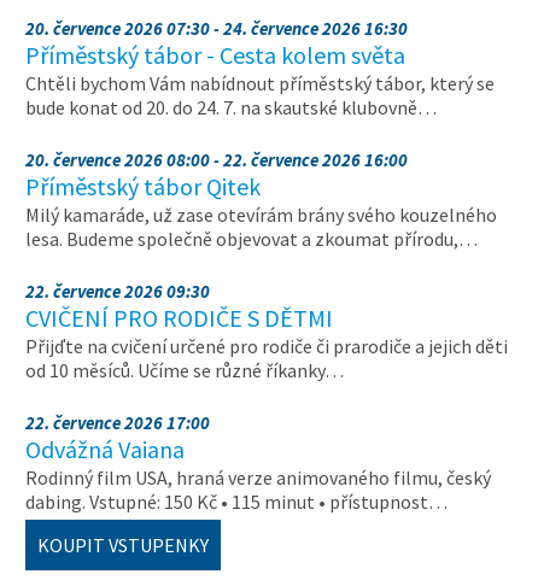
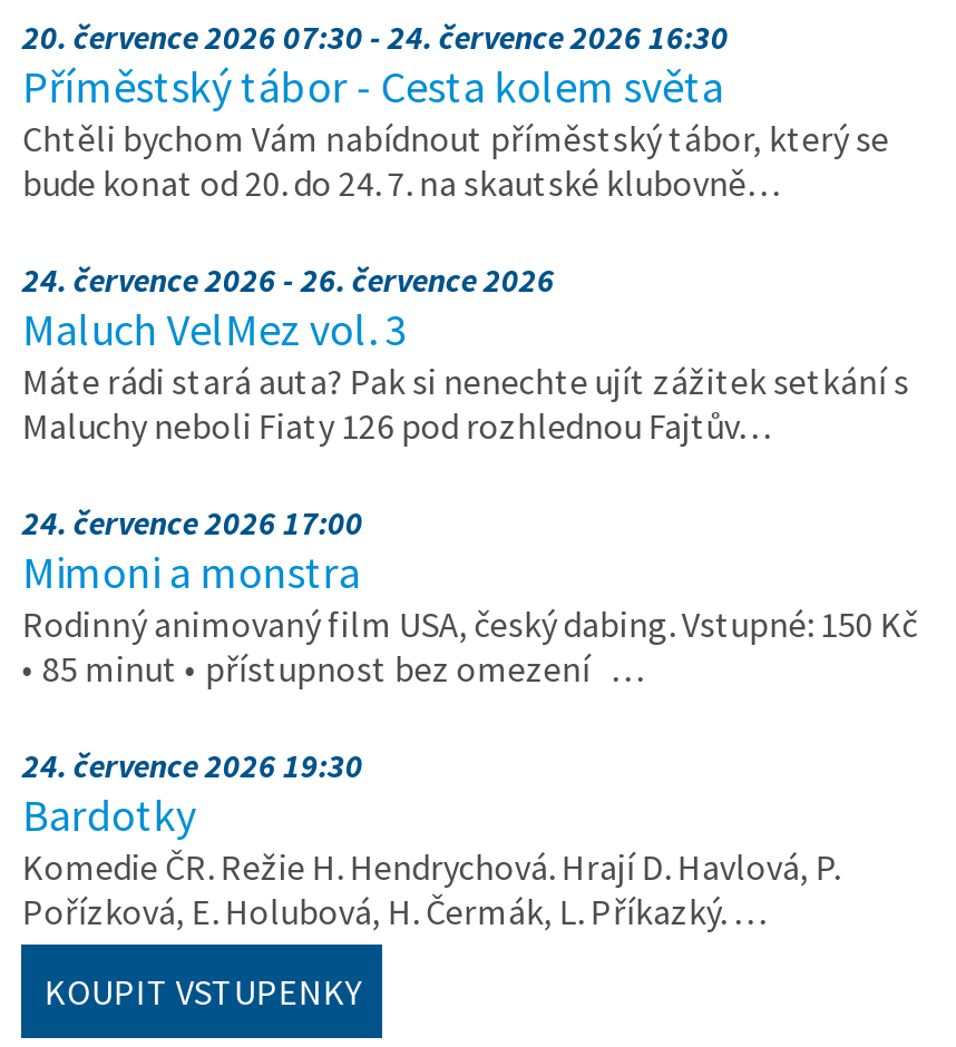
- 20. července 2026 08:00 - 22. července 2026 16:00
- Příměstský tábor Qitek
- Milý kamaráde, už zase otevírám brány svého kouzelného
- lesa. Budeme společně objevovat a zkoumat přírodu,…
+ 24. července 2026 - 26. července 2026
+ Maluch VelMez vol. 3
+ Máte rádi stará auta? Pak si nenechte ujít zážitek setkání s
+ Maluchy neboli Fiaty 126 pod rozhlednou Fajtův…

- 22. července 2026 09:30
- CVIČENÍ PRO RODIČE S DĚTMI
- Přijďte na cvičení určené pro rodiče či prarodiče a jejich děti
- od 10 měsíců. Učíme se různé říkanky…
+ 24. července 2026 17:00
+ Mimoni a monstra
+ Rodinný animovaný film USA, český dabing. Vstupné: 150 Kč
+ • 85 minut • přístupnost bez omezení …

- 22. července 2026 17:00
- Odvážná Vaiana
- Rodinný film USA, hraná verze animovaného filmu, český
- dabing. Vstupné: 150 Kč • 115 minut • přístupnost…
+ 24. července 2026 19:30
+ Bardotky
+ Komedie ČR. Režie H. Hendrychová. Hrají D. Havlová, P.
+ Pořízková, E. Holubová, H. Čermák, L. Příkazký. …
